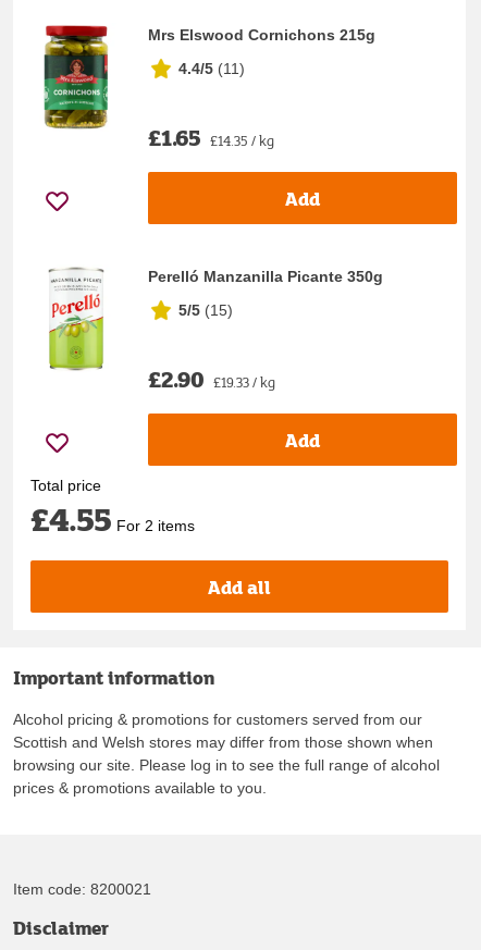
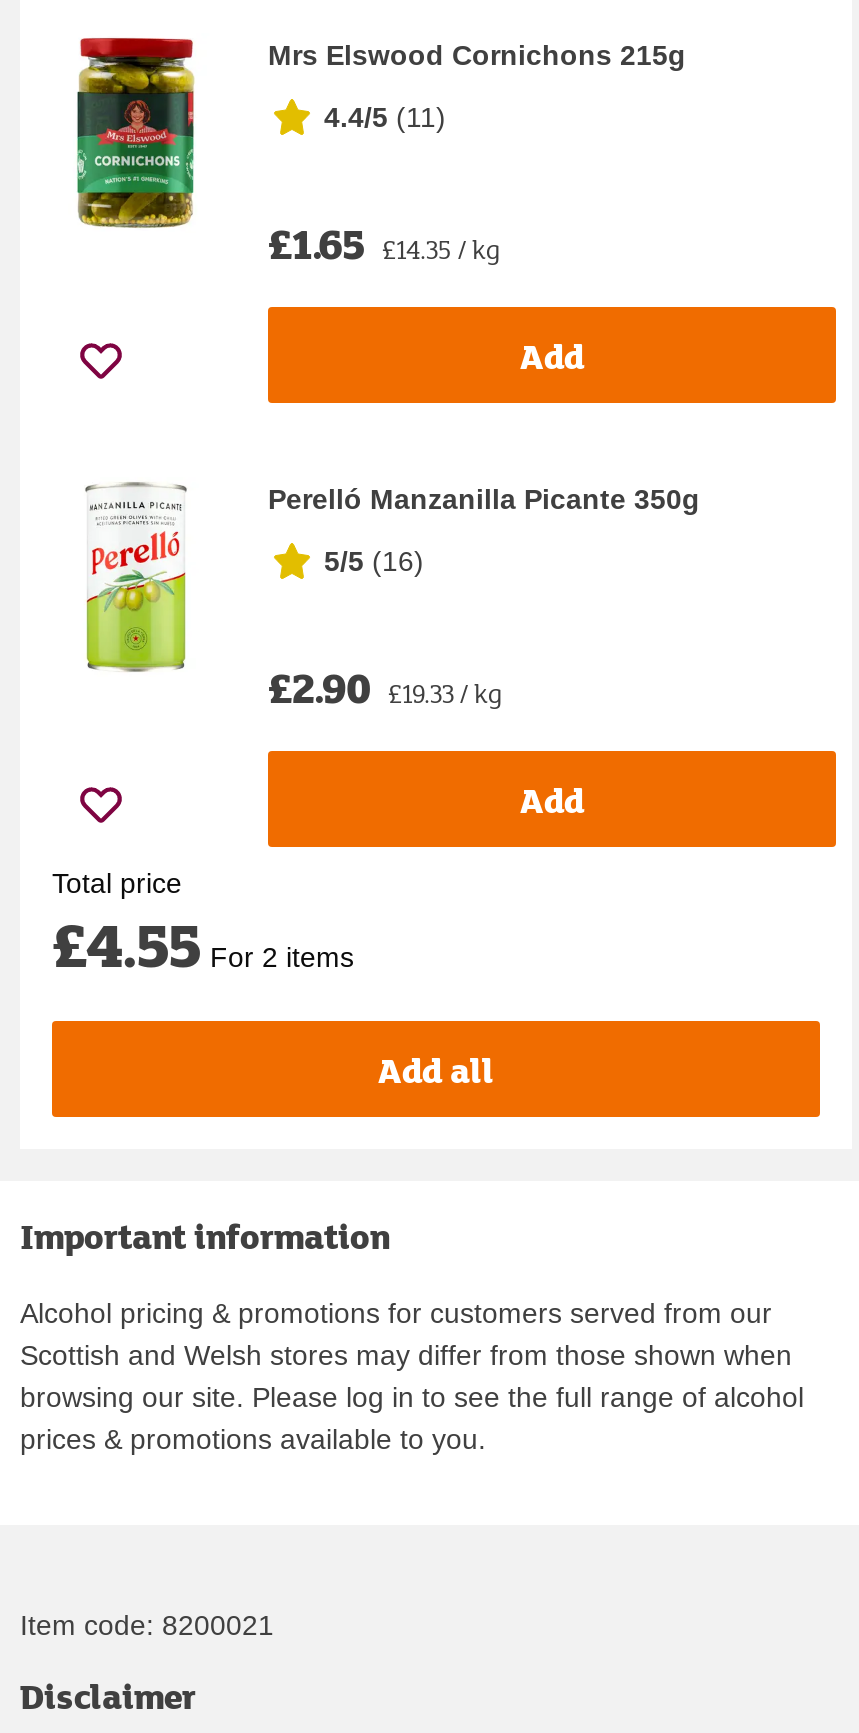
- 5/5 (15)
+ 5/5 (16)
